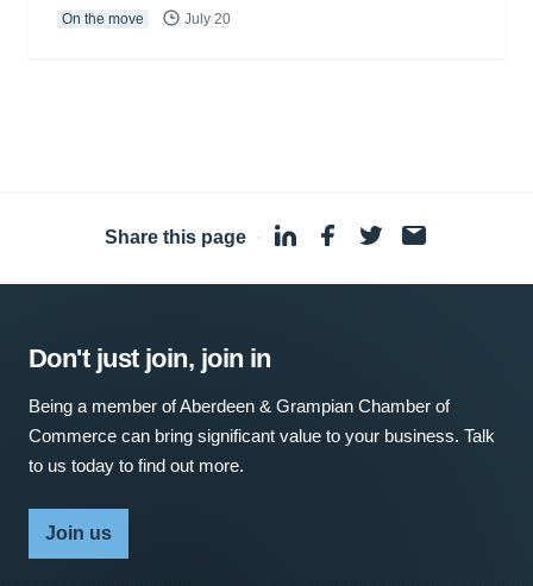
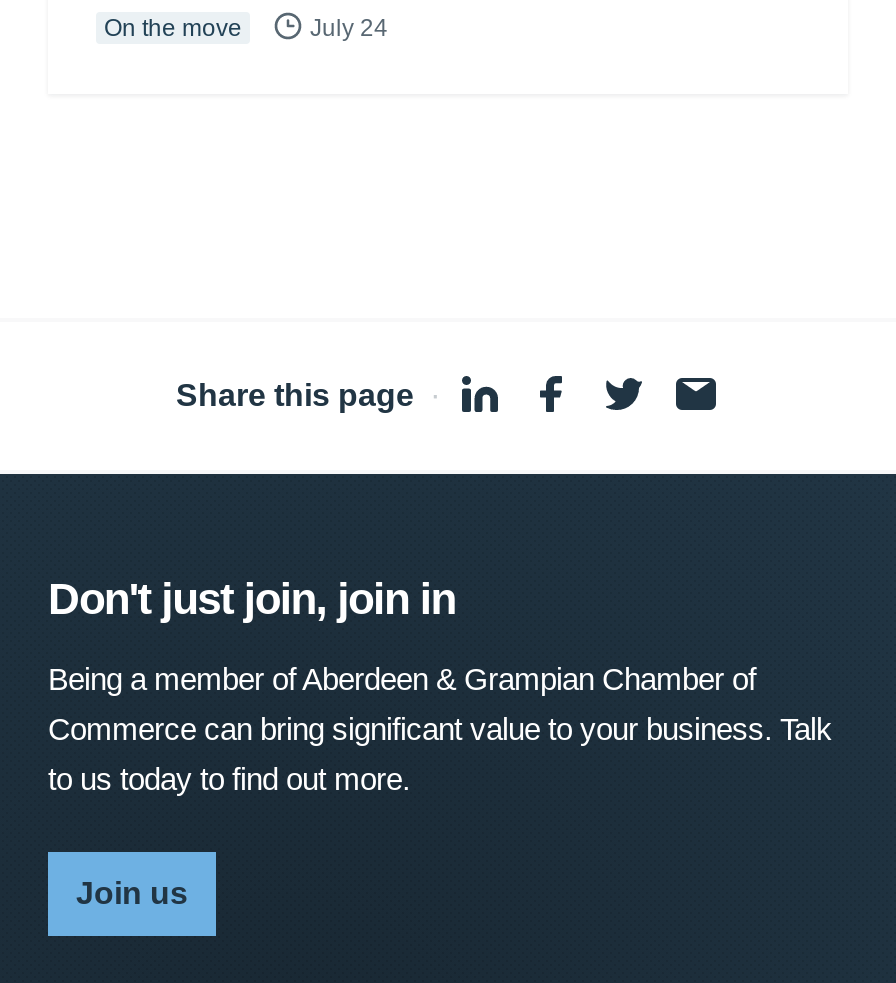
- July 20
+ July 24
